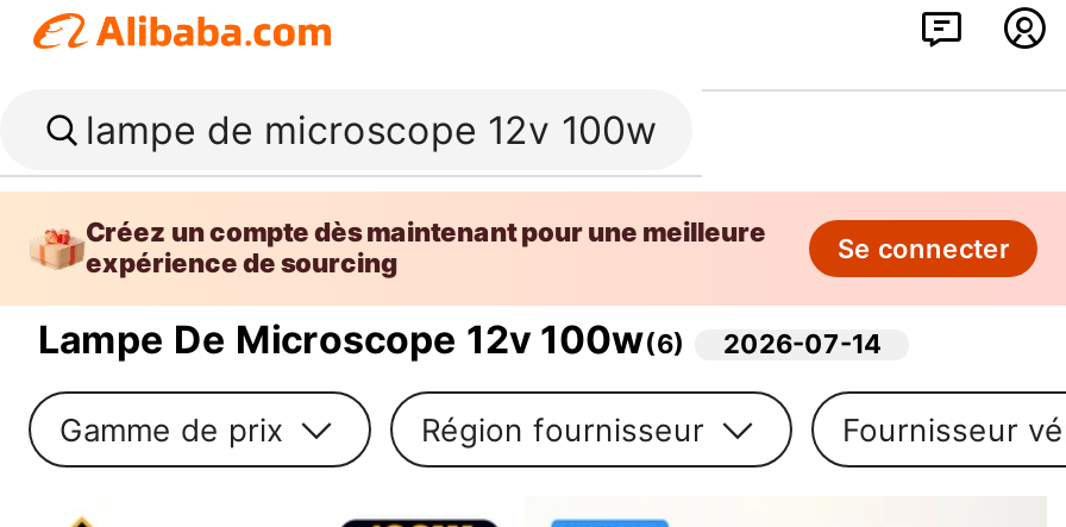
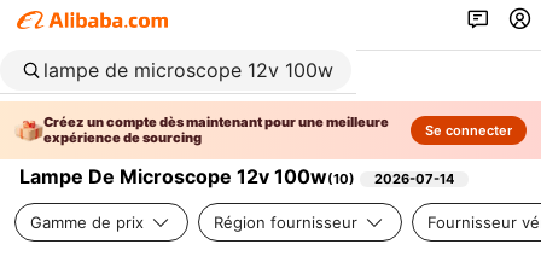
- Lampe De Microscope 12v 100w(6)
+ Lampe De Microscope 12v 100w(10)
